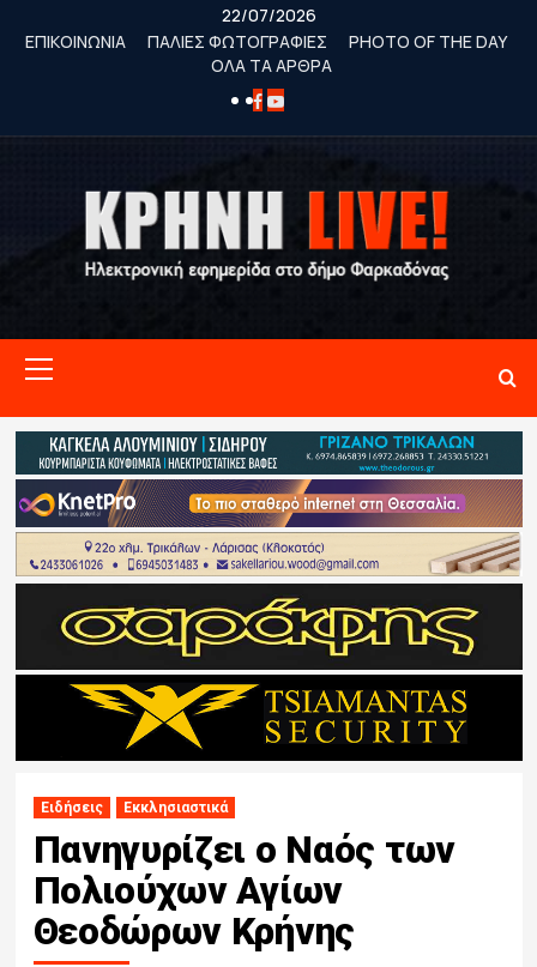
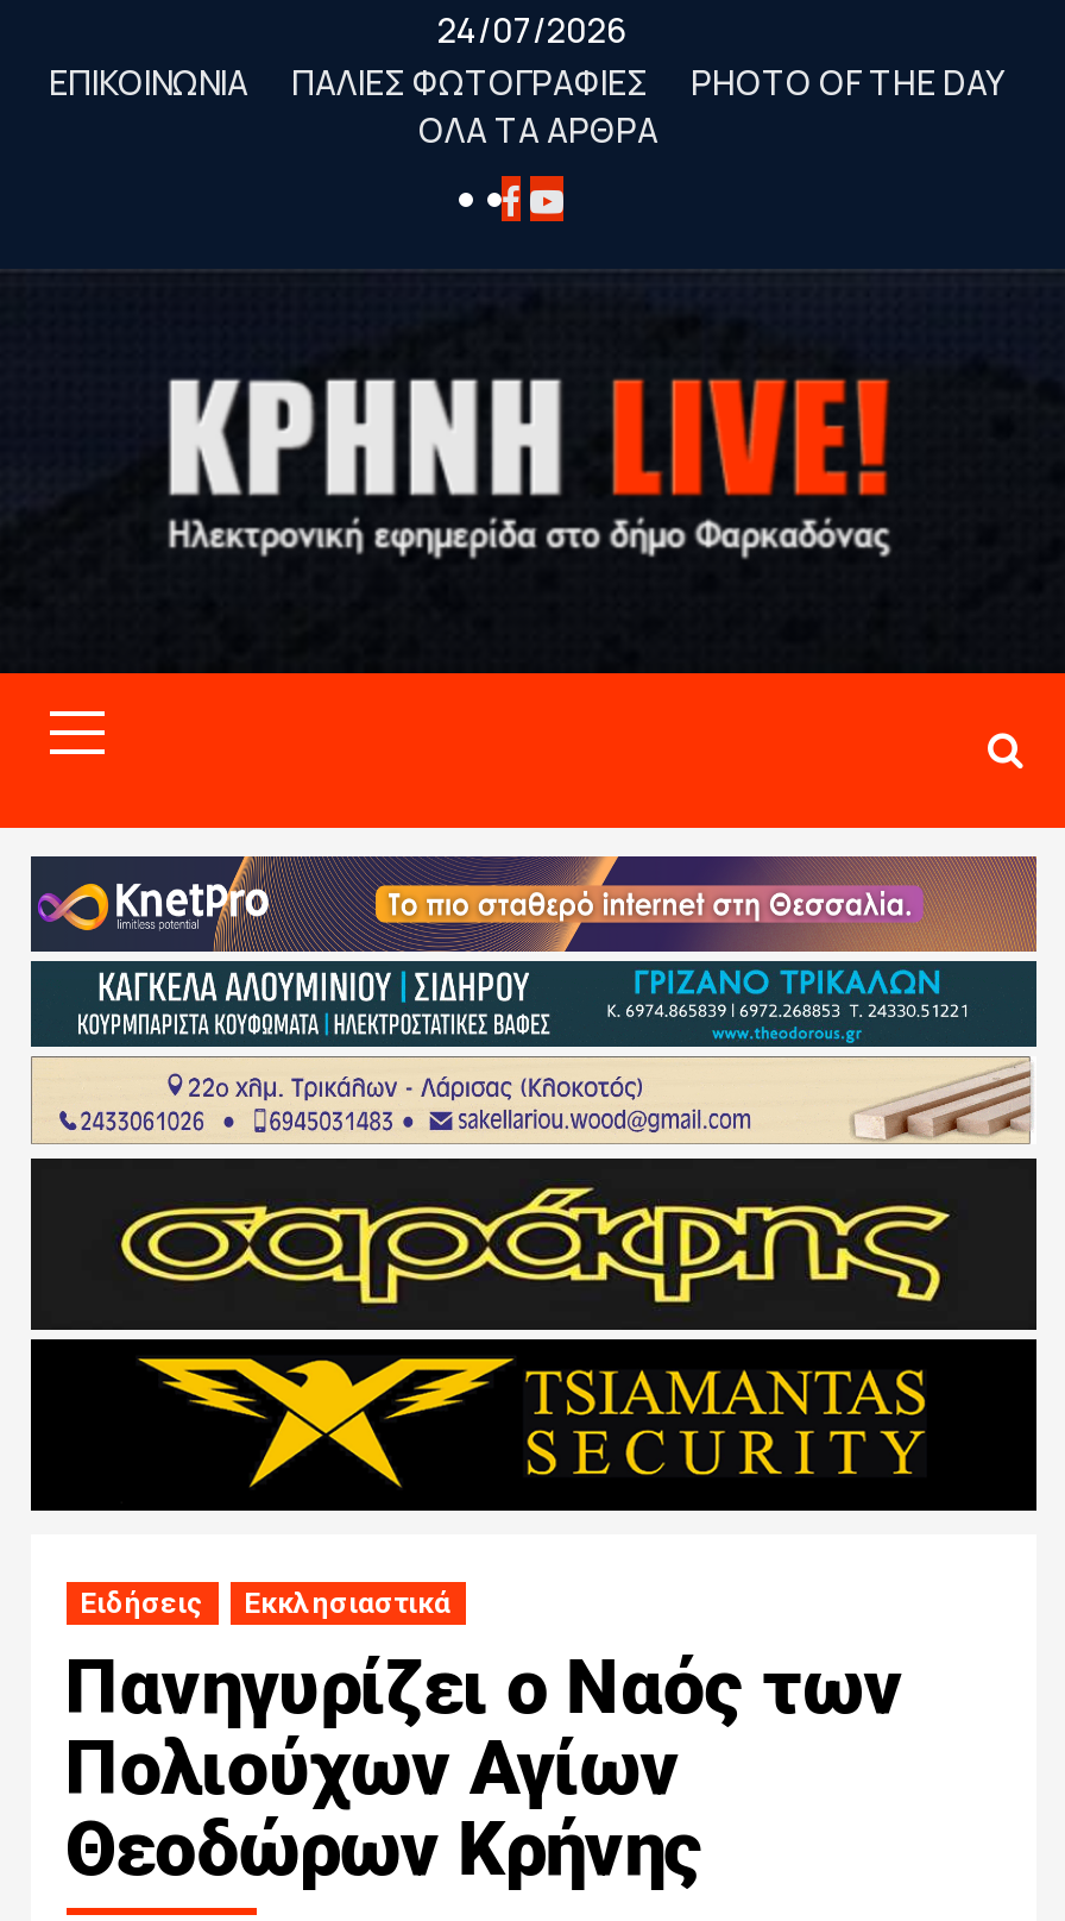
- 22/07/2026
+ 24/07/2026

- [image]
+ [image]
